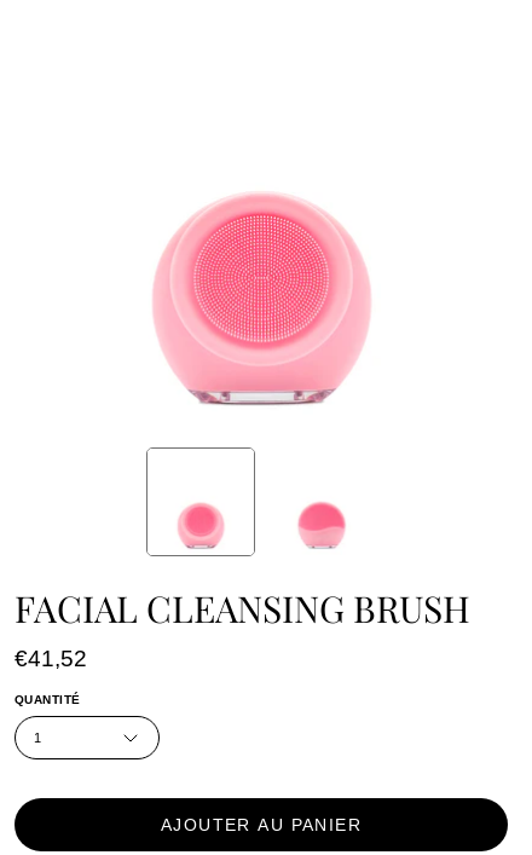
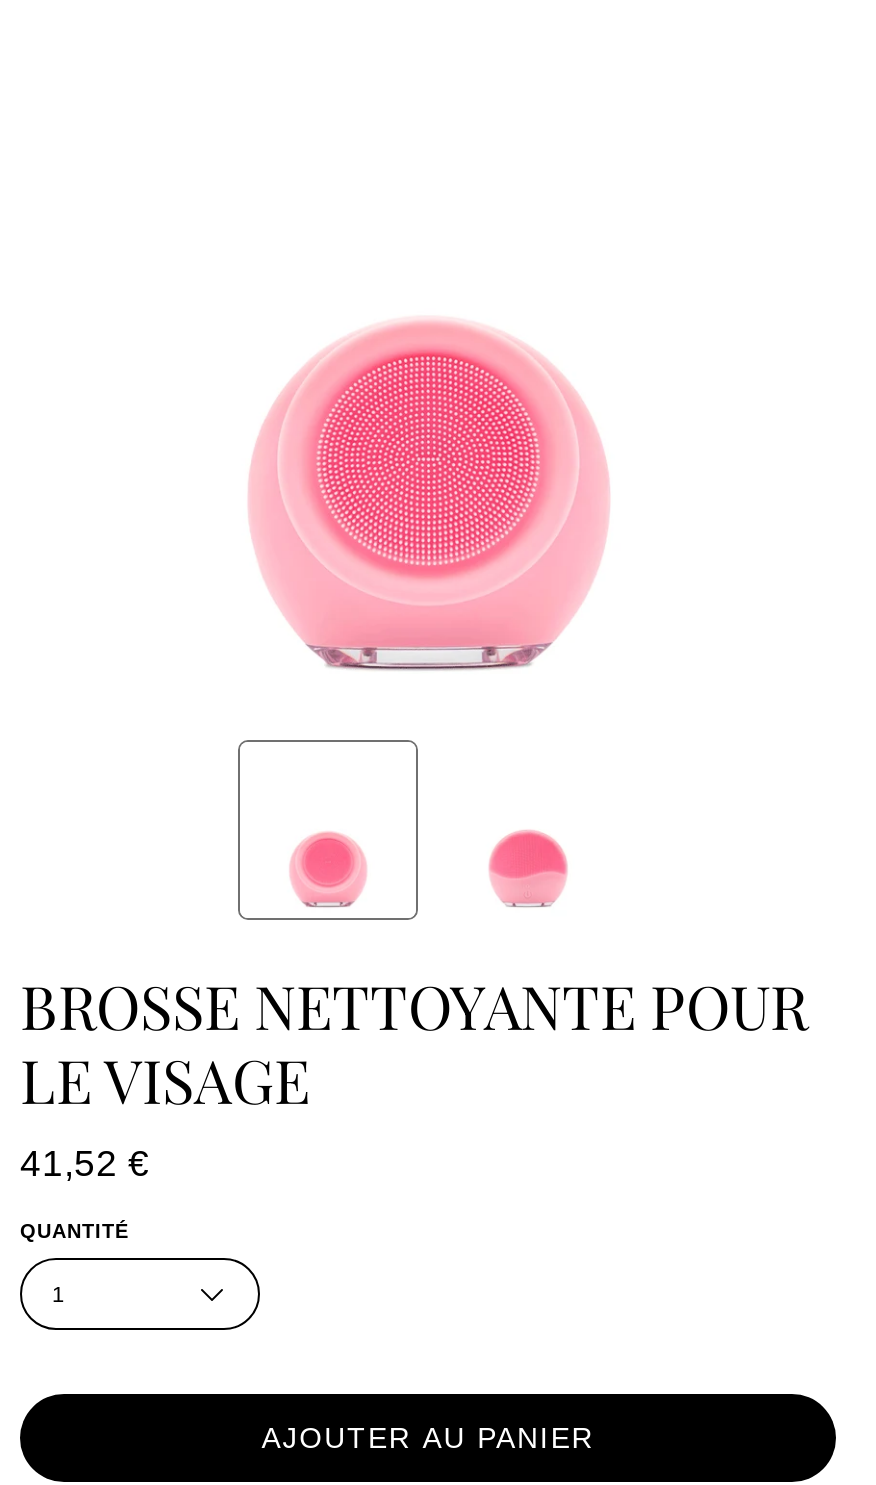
- FACIAL CLEANSING BRUSH
- €41,52
+ BROSSE NETTOYANTE POUR
+ LE VISAGE
+ 41,52 €
